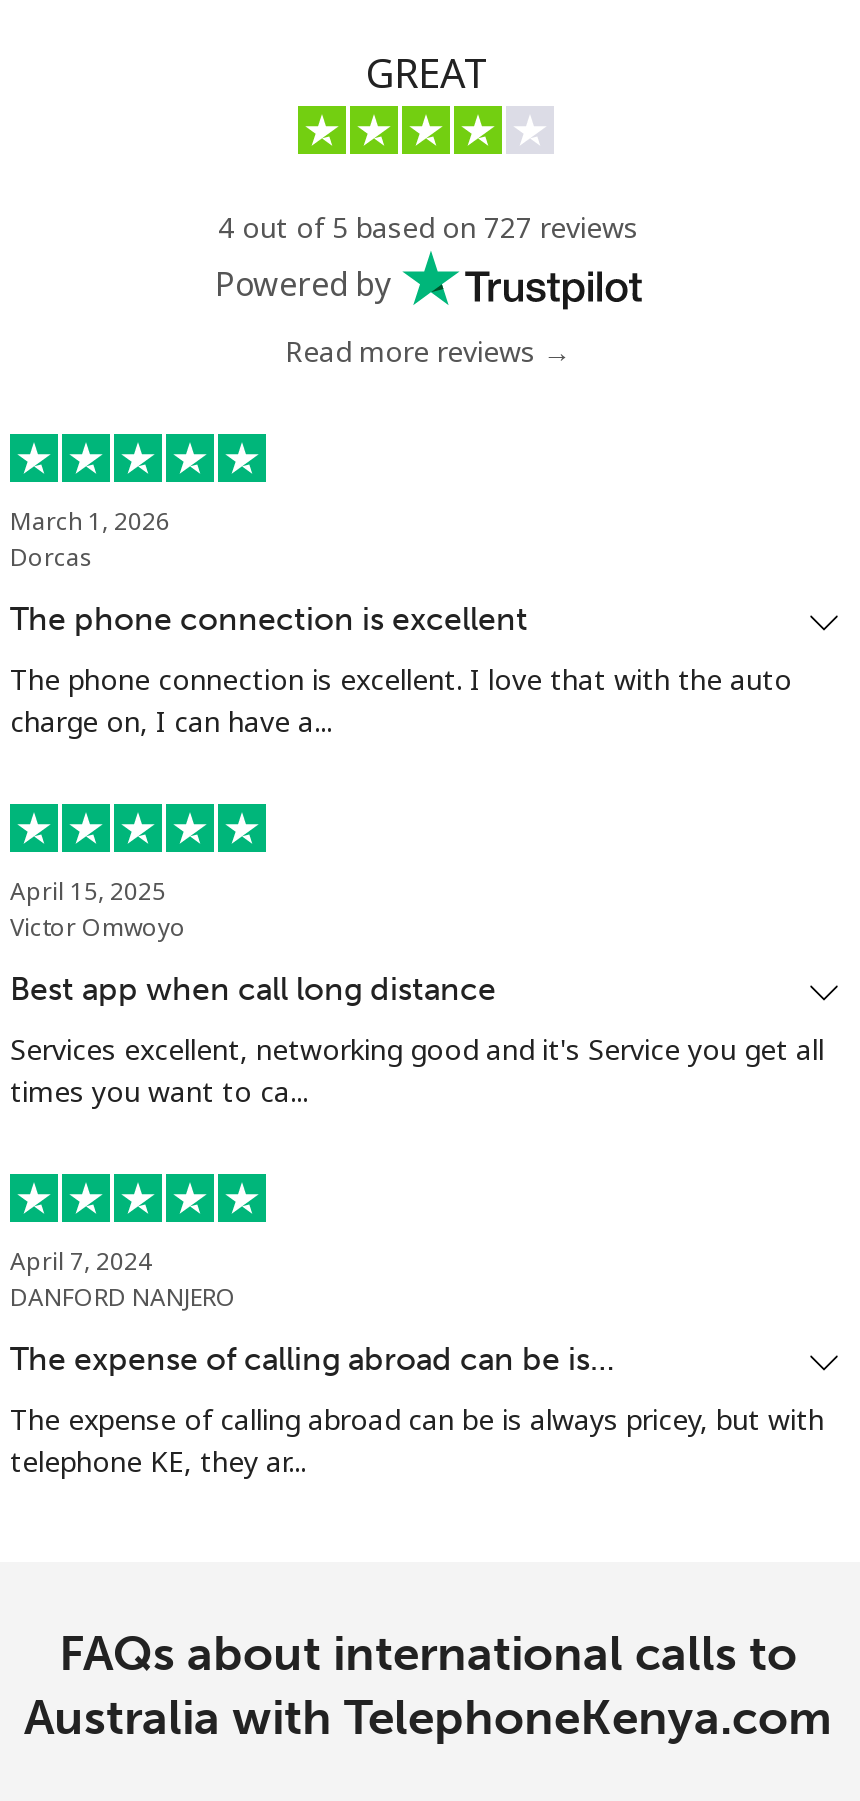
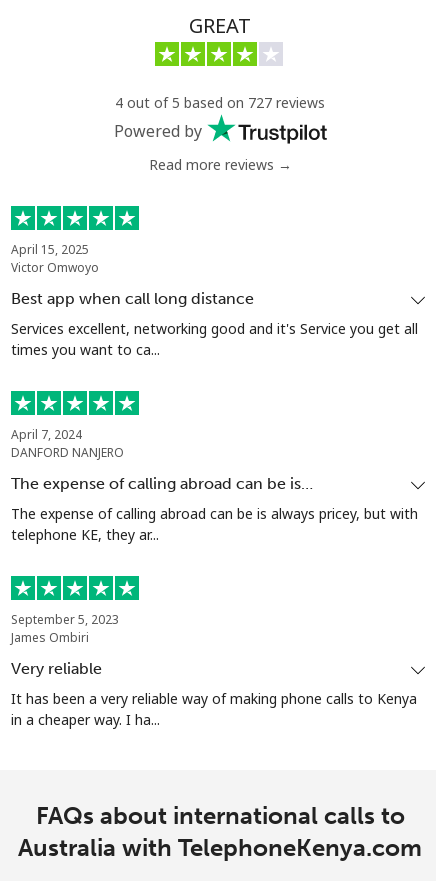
- March 1, 2026
- Dorcas
- The phone connection is excellent
- The phone connection is excellent. I love that with the auto
- charge on, I can have a...

moved up: April 15, 2025 | Victor Omwoyo | Best app when call long distance | ... | The expense of calling abroad can be is always pricey, but with | telephone KE, they ar...

+ September 5, 2023
+ James Ombiri
+ Very reliable
+ It has been a very reliable way of making phone calls to Kenya
+ in a cheaper way. I ha...
